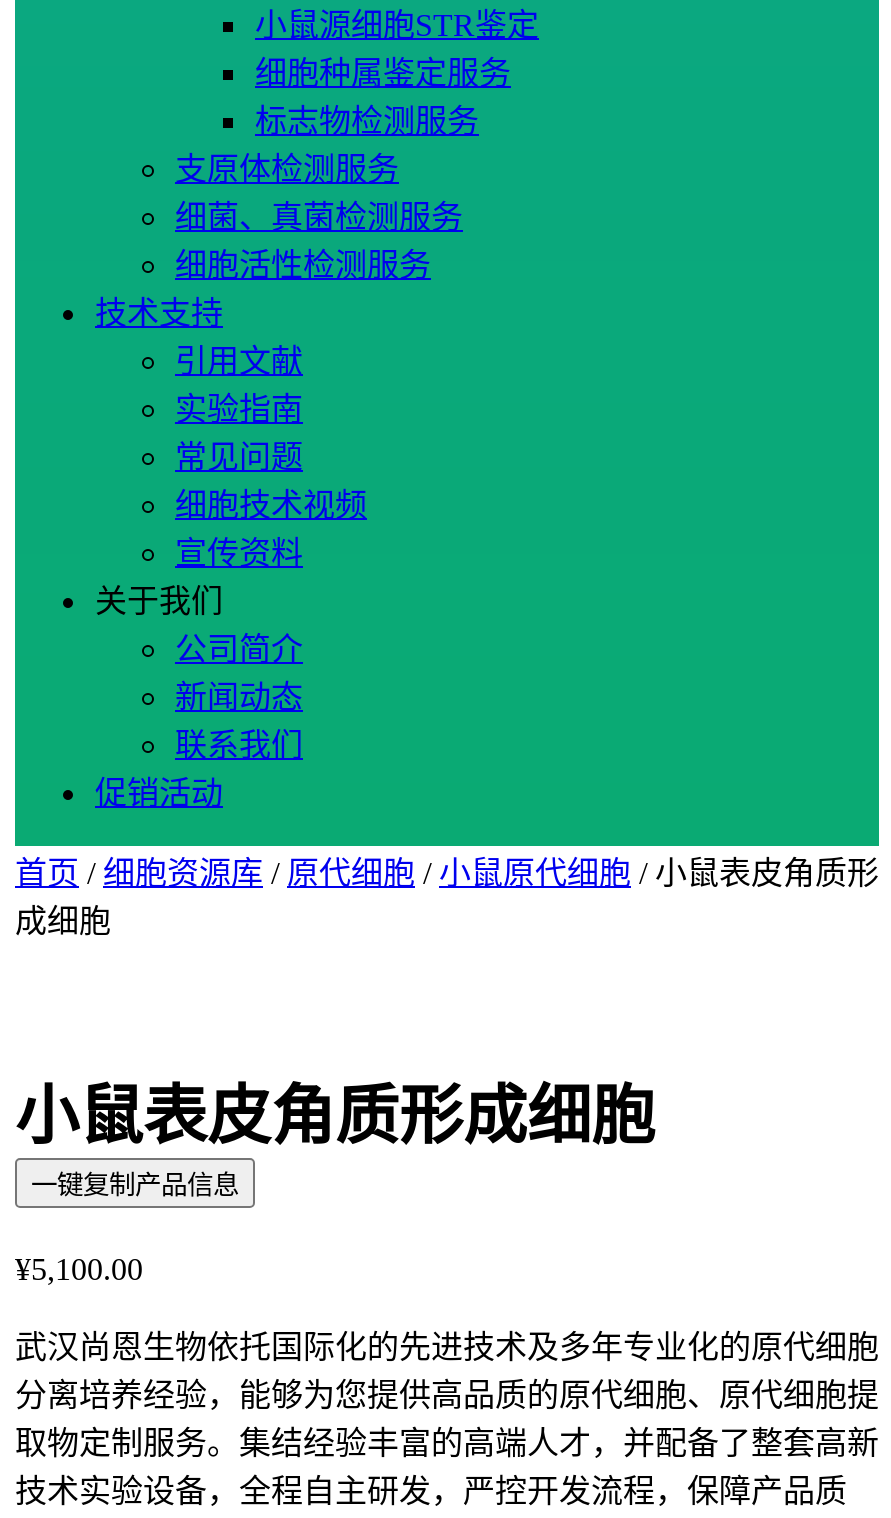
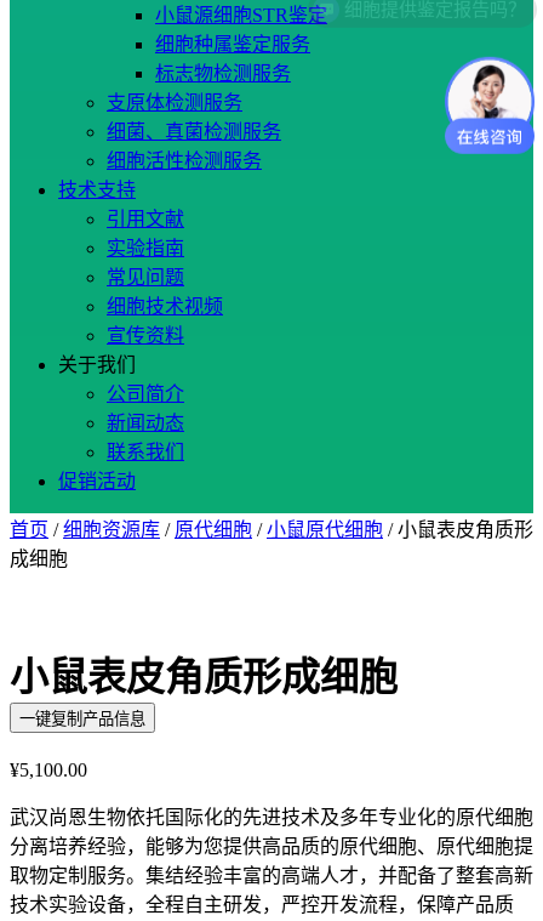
+ [image]
